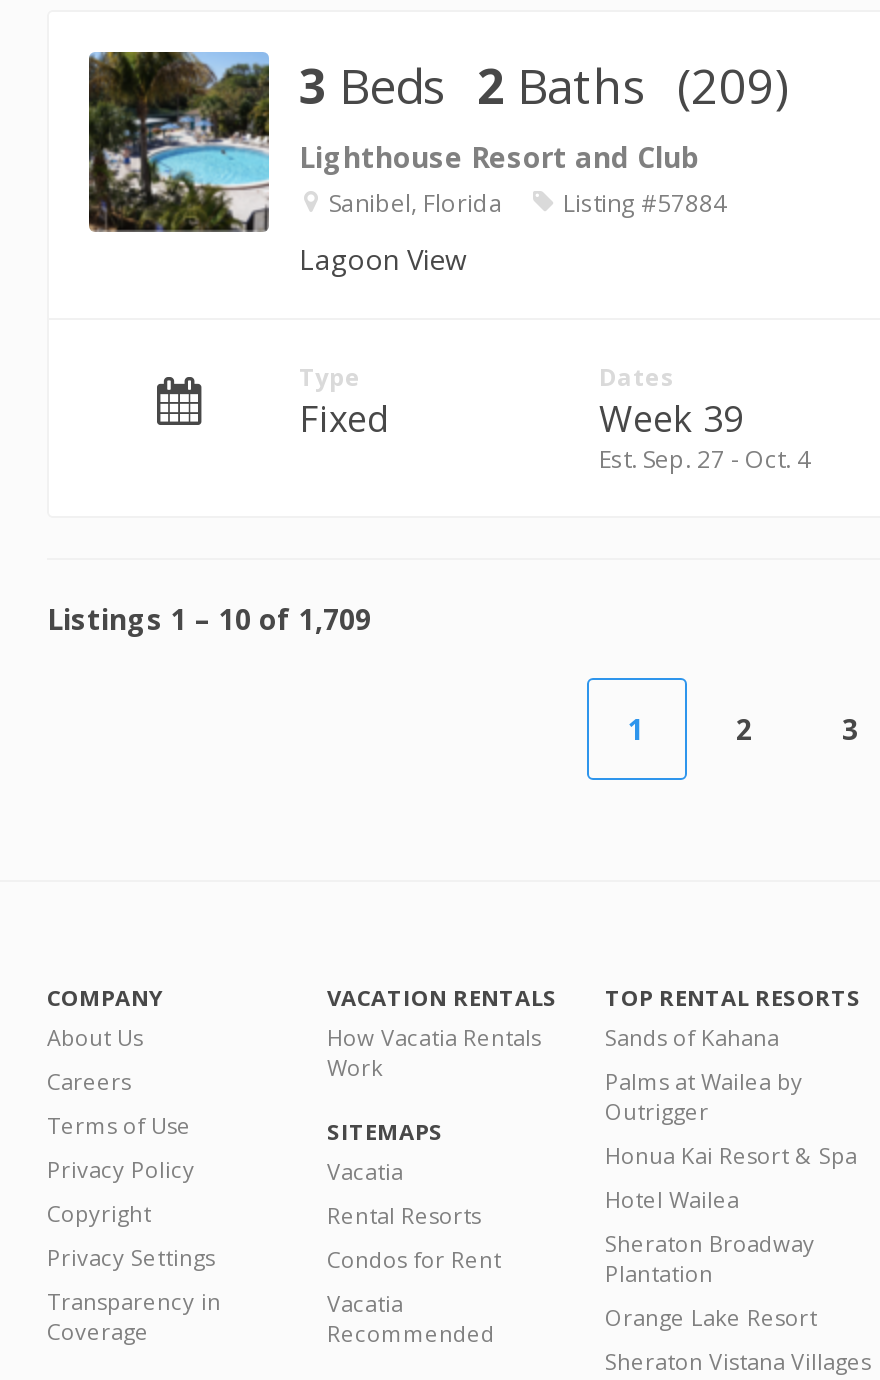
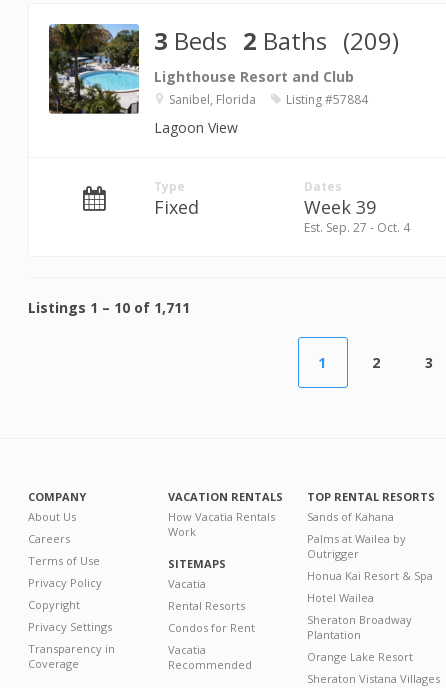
- Listings 1 – 10 of 1,709
+ Listings 1 – 10 of 1,711
